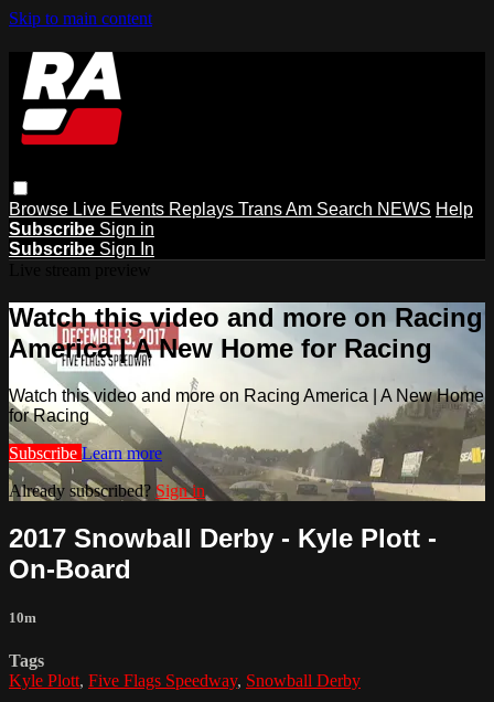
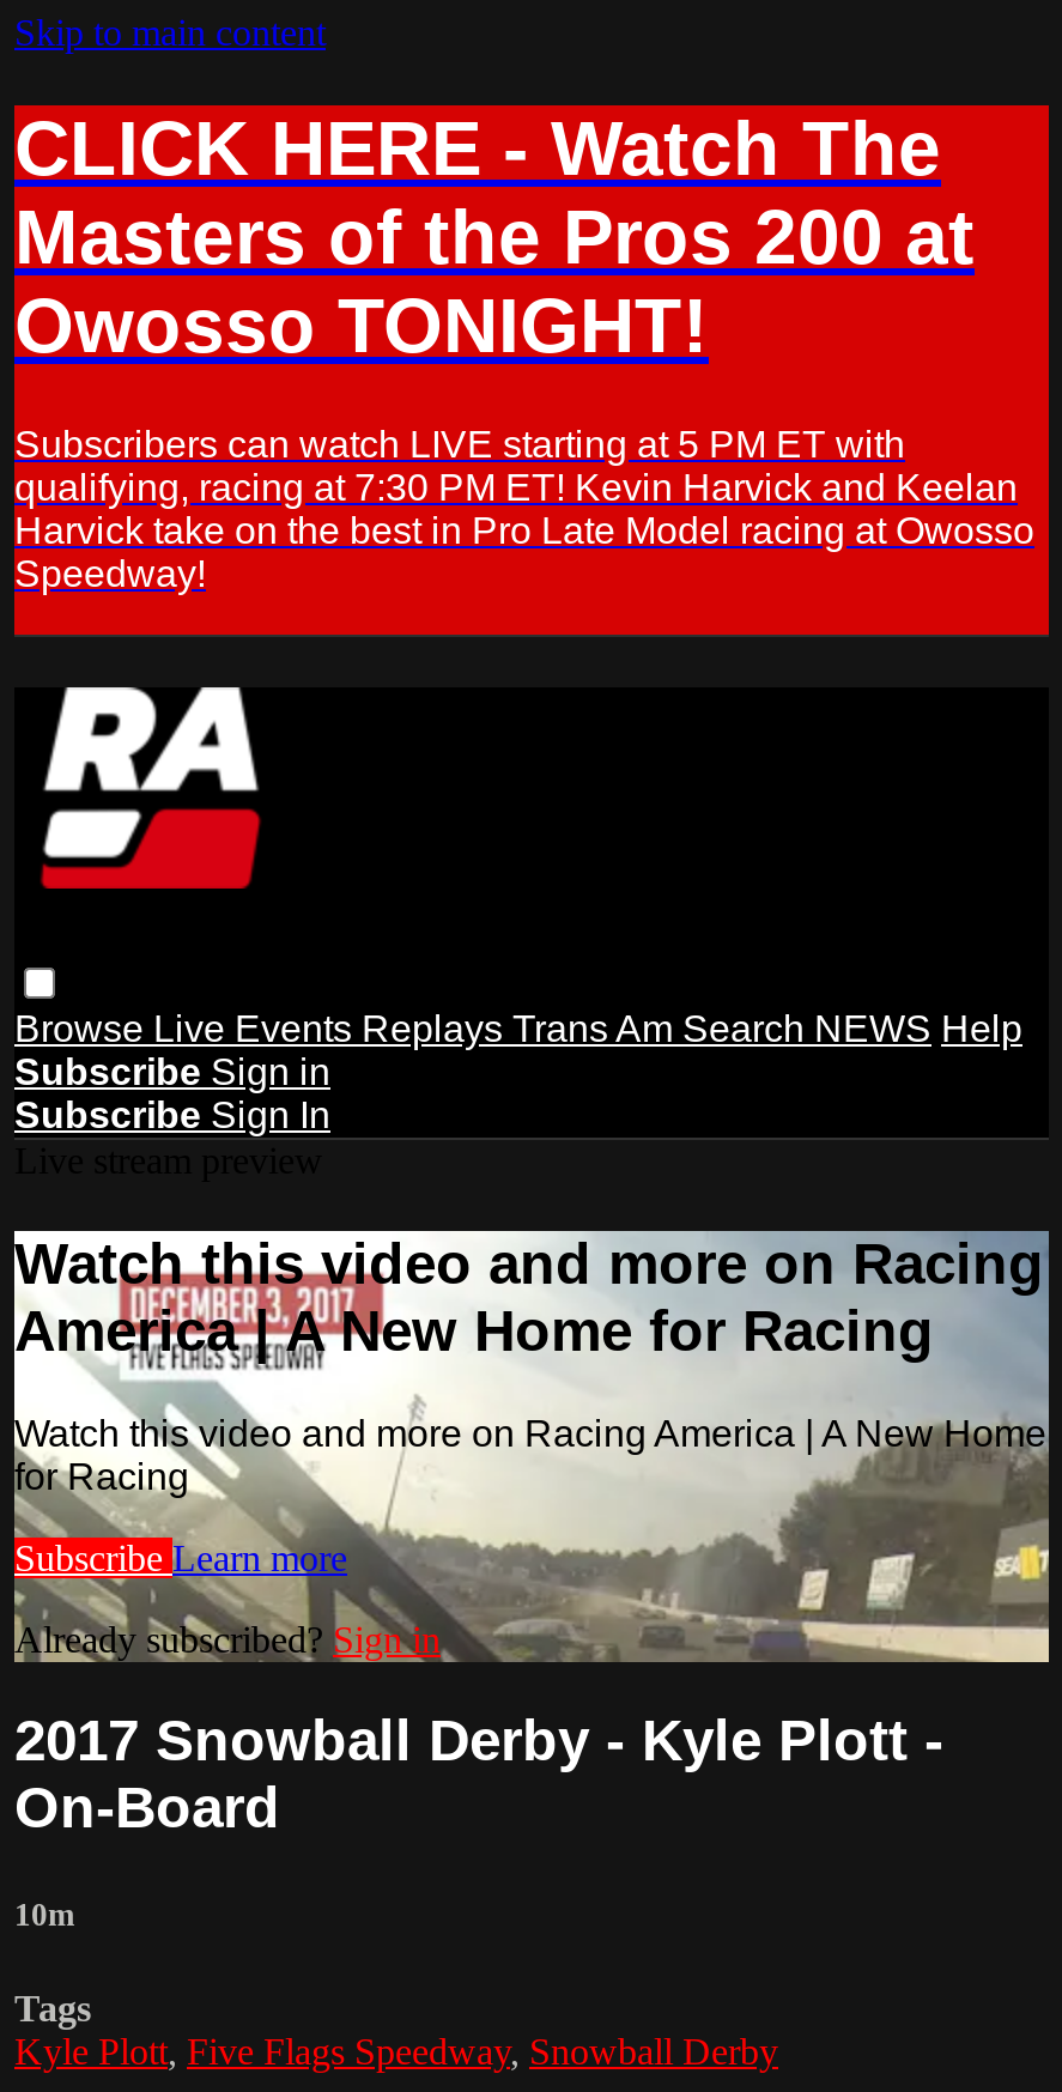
+ [image]
+ CLICK HERE - Watch The
+ Masters of the Pros 200 at
+ Owosso TONIGHT!
+ Subscribers can watch LIVE starting at 5 PM ET with
+ qualifying, racing at 7:30 PM ET! Kevin Harvick and Keelan
+ Harvick take on the best in Pro Late Model racing at Owosso
+ Speedway!
